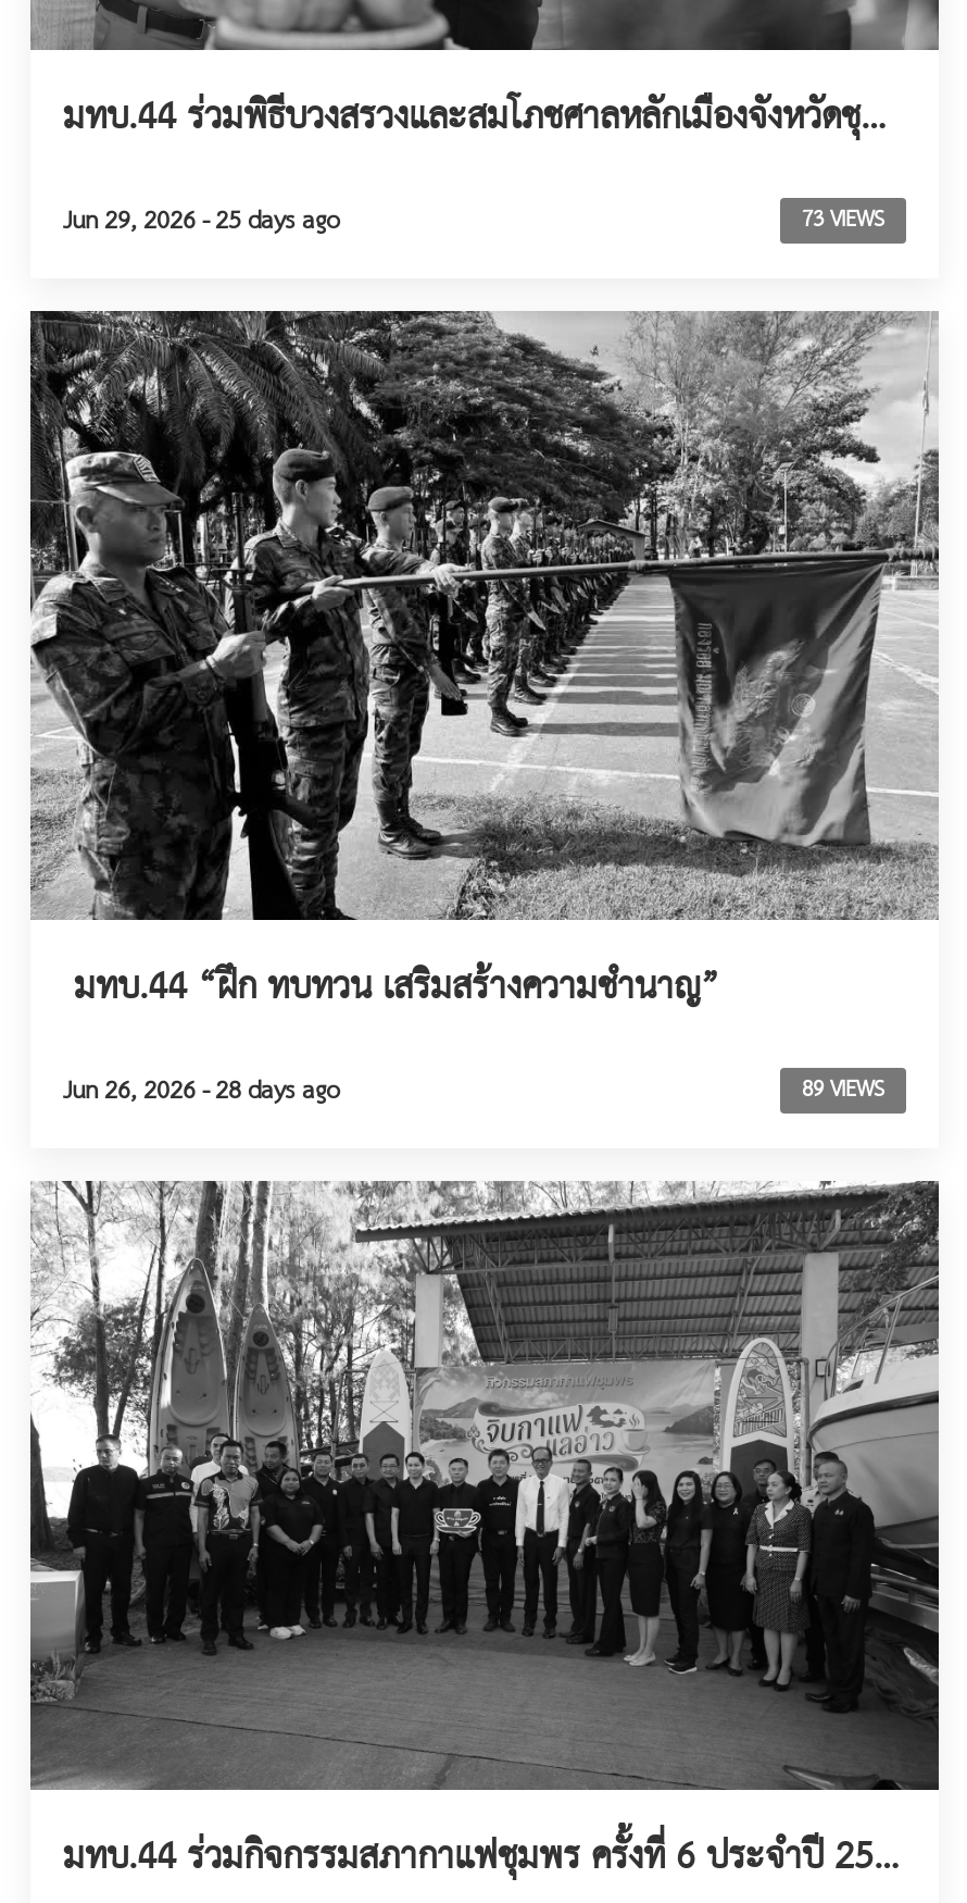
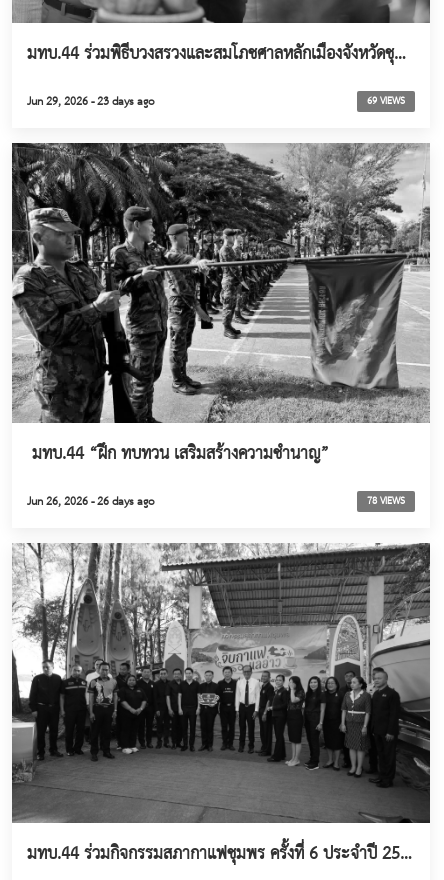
- Jun 29, 2026 - 25 days ago
+ Jun 29, 2026 - 23 days ago

- 73 VIEWS
+ 69 VIEWS

- Jun 26, 2026 - 28 days ago
+ Jun 26, 2026 - 26 days ago

- 89 VIEWS
+ 78 VIEWS
